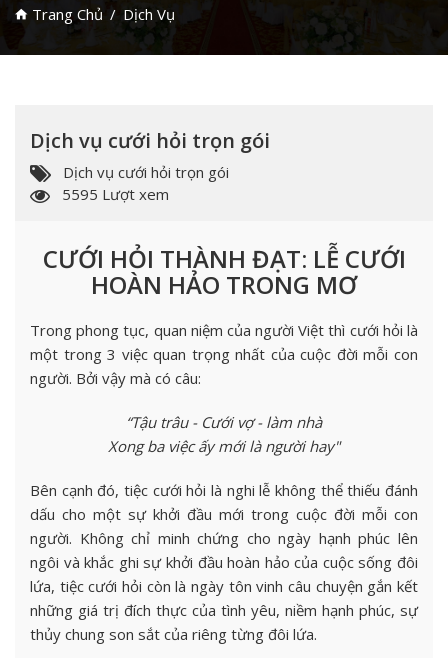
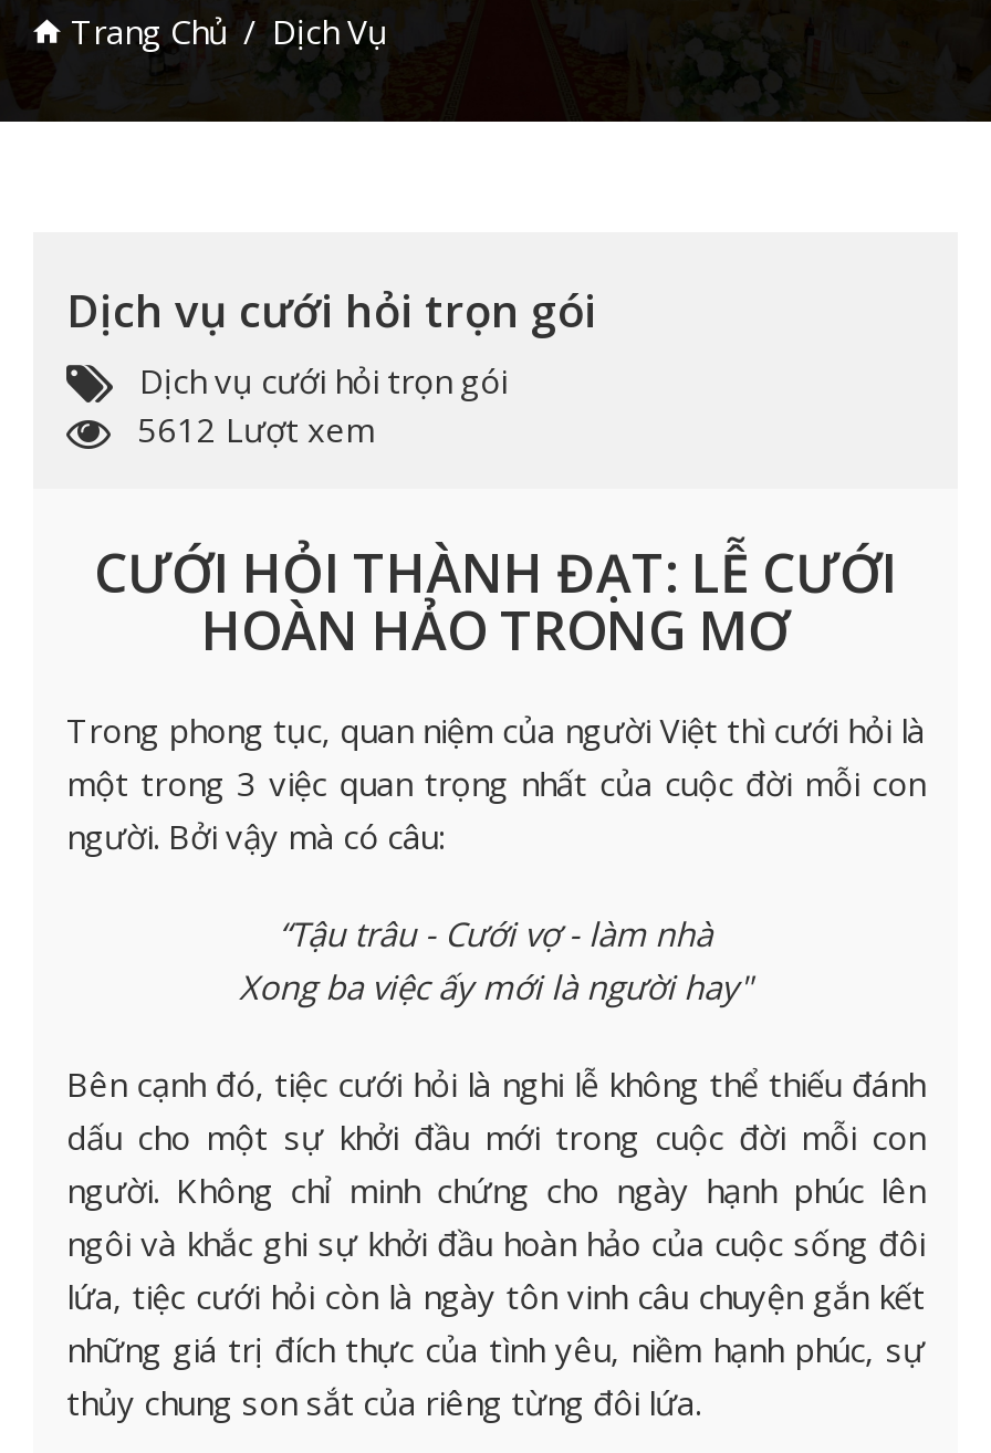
- 5595 Lượt xem
+ 5612 Lượt xem
